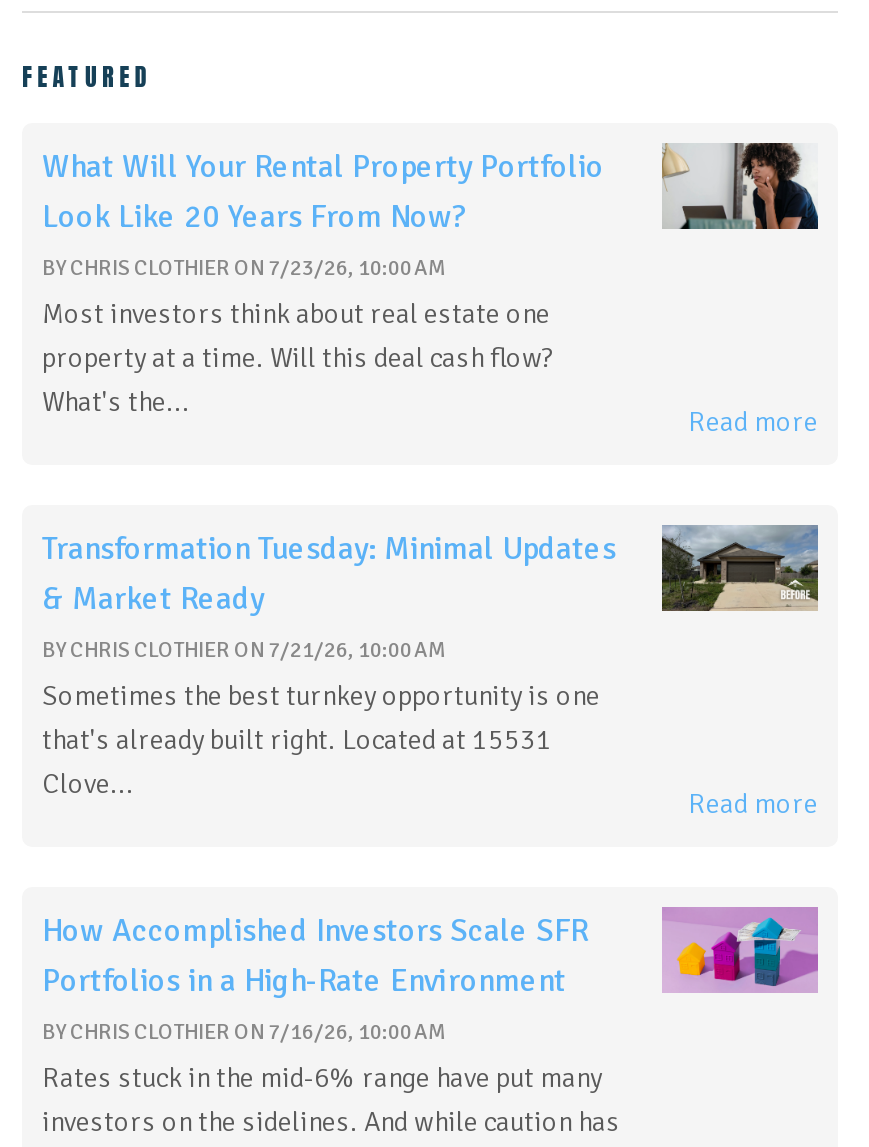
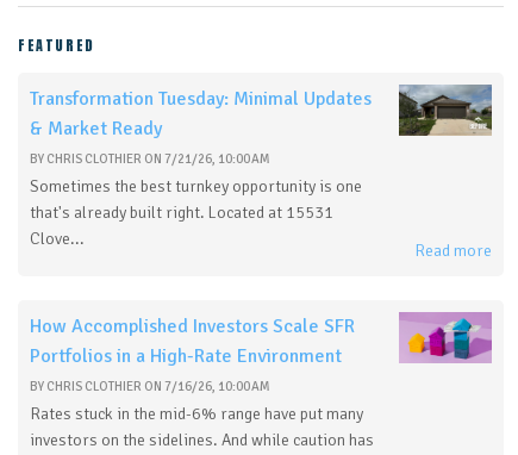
- [image]
- What Will Your Rental Property Portfolio
- Look Like 20 Years From Now?
- BYCHRIS CLOTHIER ON 7/23/26, 10:00 AM
- Most investors think about real estate one
- property at a time. Will this deal cash flow?
- What's the...
- Read more
